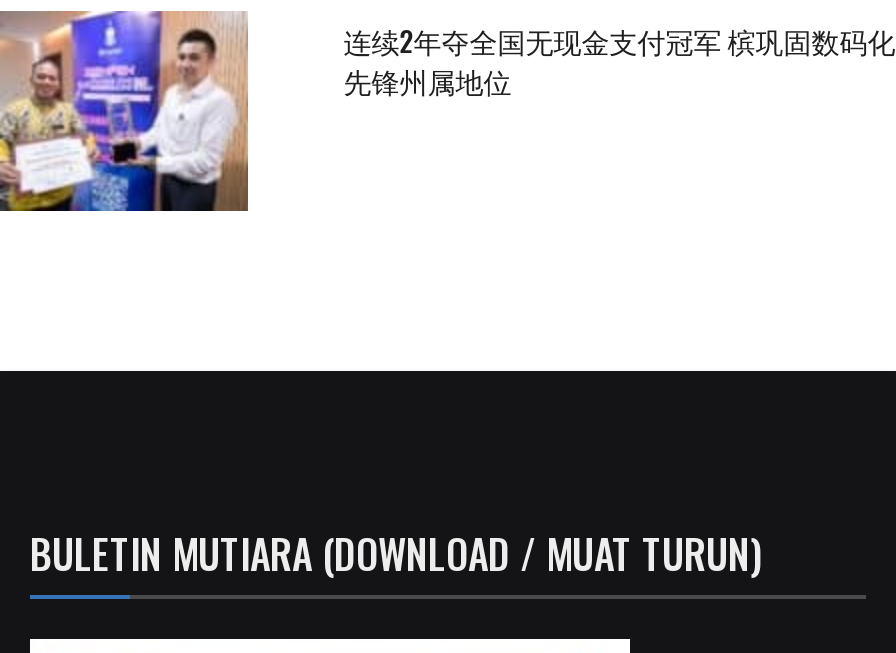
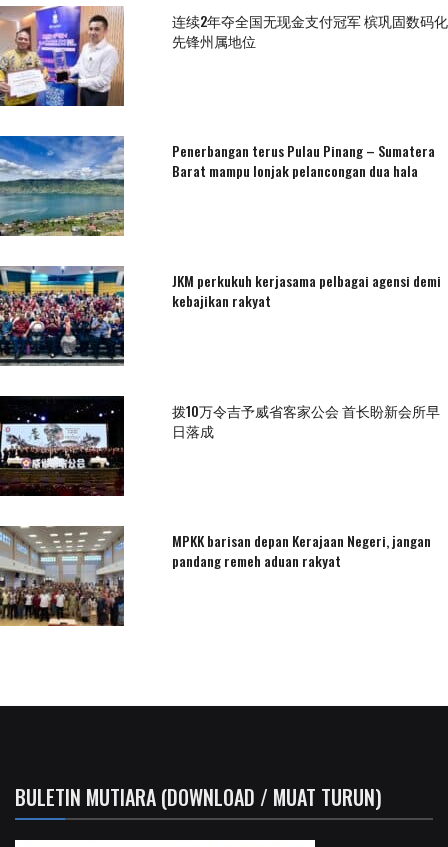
+ [image]

+ [image]

+ [image]

+ [image]

+ Penerbangan terus Pulau Pinang – Sumatera
+ Barat mampu lonjak pelancongan dua hala

+ JKM perkukuh kerjasama pelbagai agensi demi
+ kebajikan rakyat

+ 拨10万令吉予威省客家公会 首长盼新会所早
+ 日落成

+ MPKK barisan depan Kerajaan Negeri, jangan
+ pandang remeh aduan rakyat
